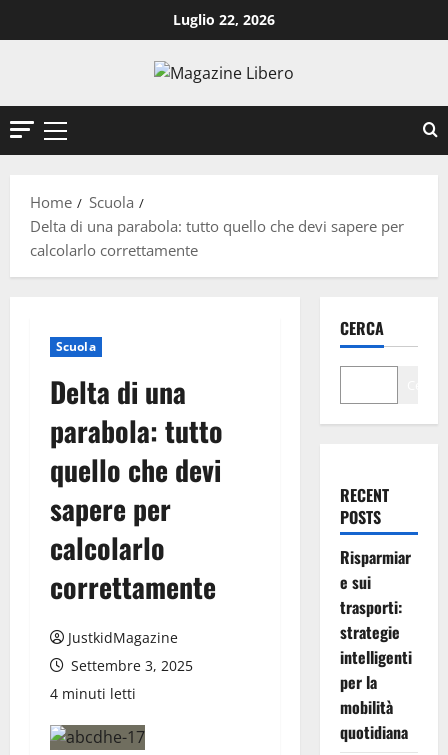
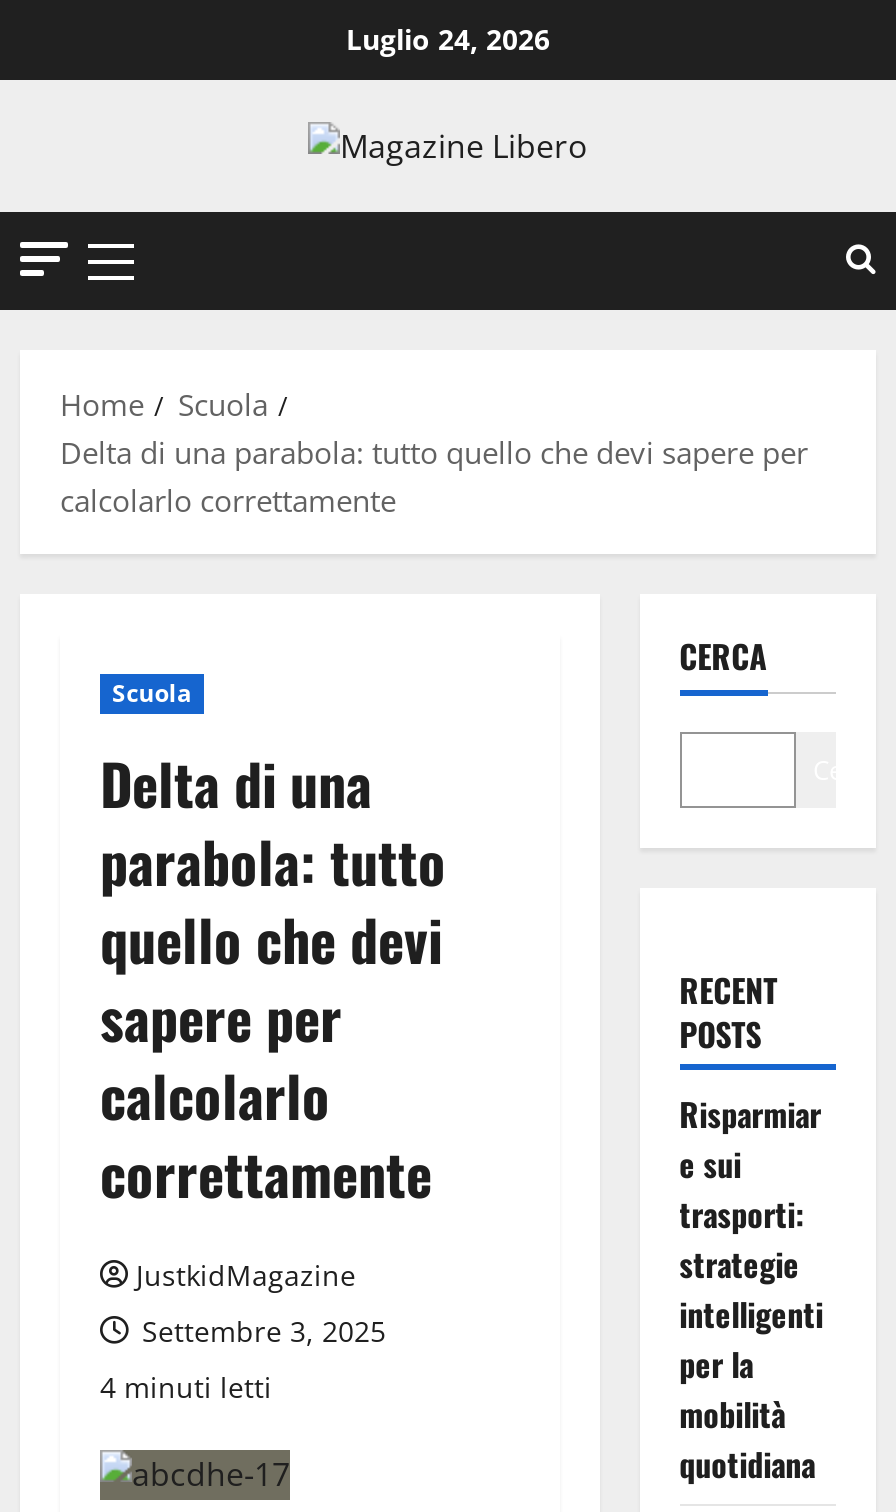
- Luglio 22, 2026
+ Luglio 24, 2026
